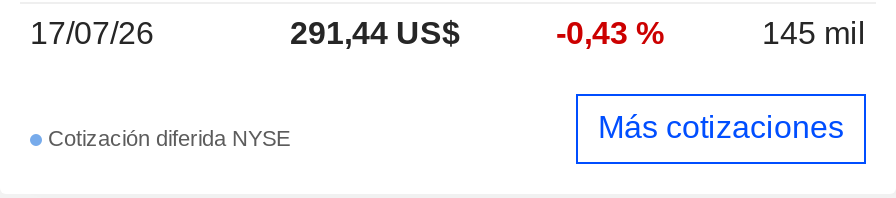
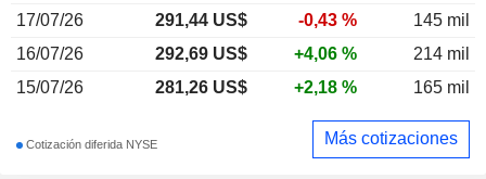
+ 16/07/26
+ 292,69 US$
+ +4,06 %
+ 214 mil
+ 15/07/26
+ 281,26 US$
+ +2,18 %
+ 165 mil
